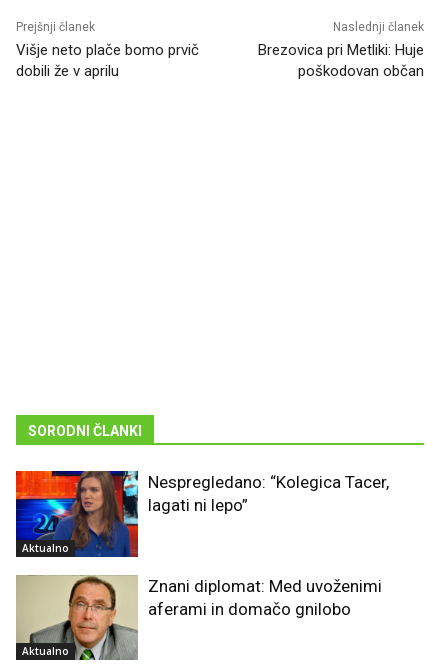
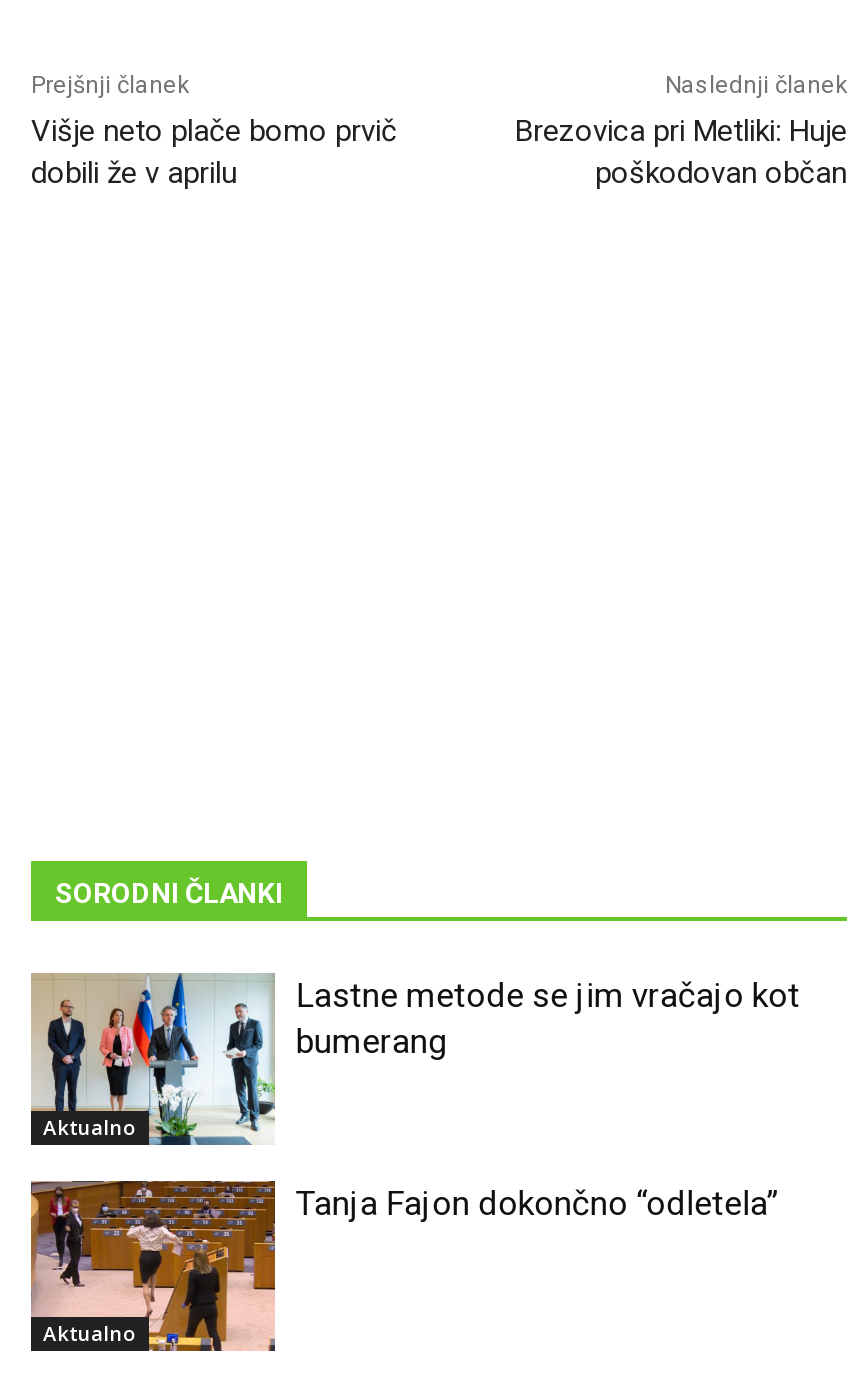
- [image]
- Nespregledano: “Kolegica Tacer,
- lagati ni lepo”
+ [image]
+ Lastne metode se jim vračajo kot
+ bumerang

- [image]
- Znani diplomat: Med uvoženimi
- aferami in domačo gnilobo
+ [image]
+ Tanja Fajon dokončno “odletela”
